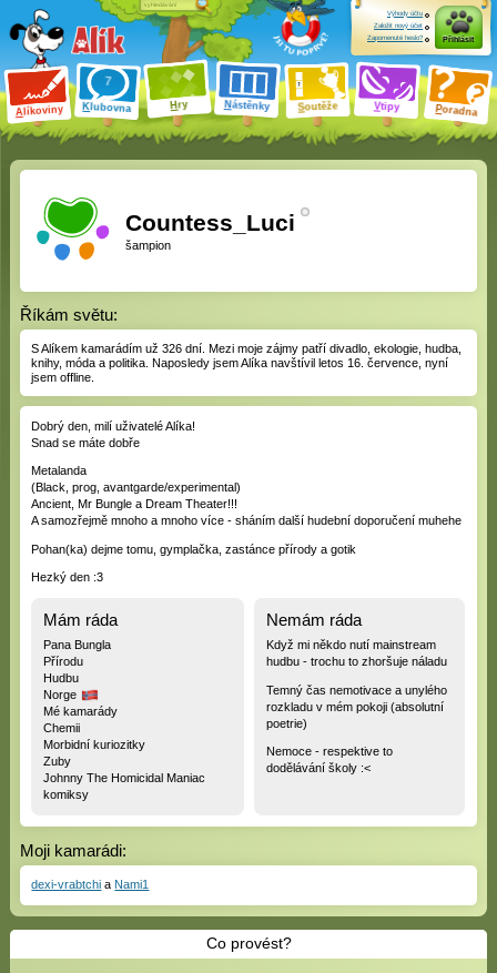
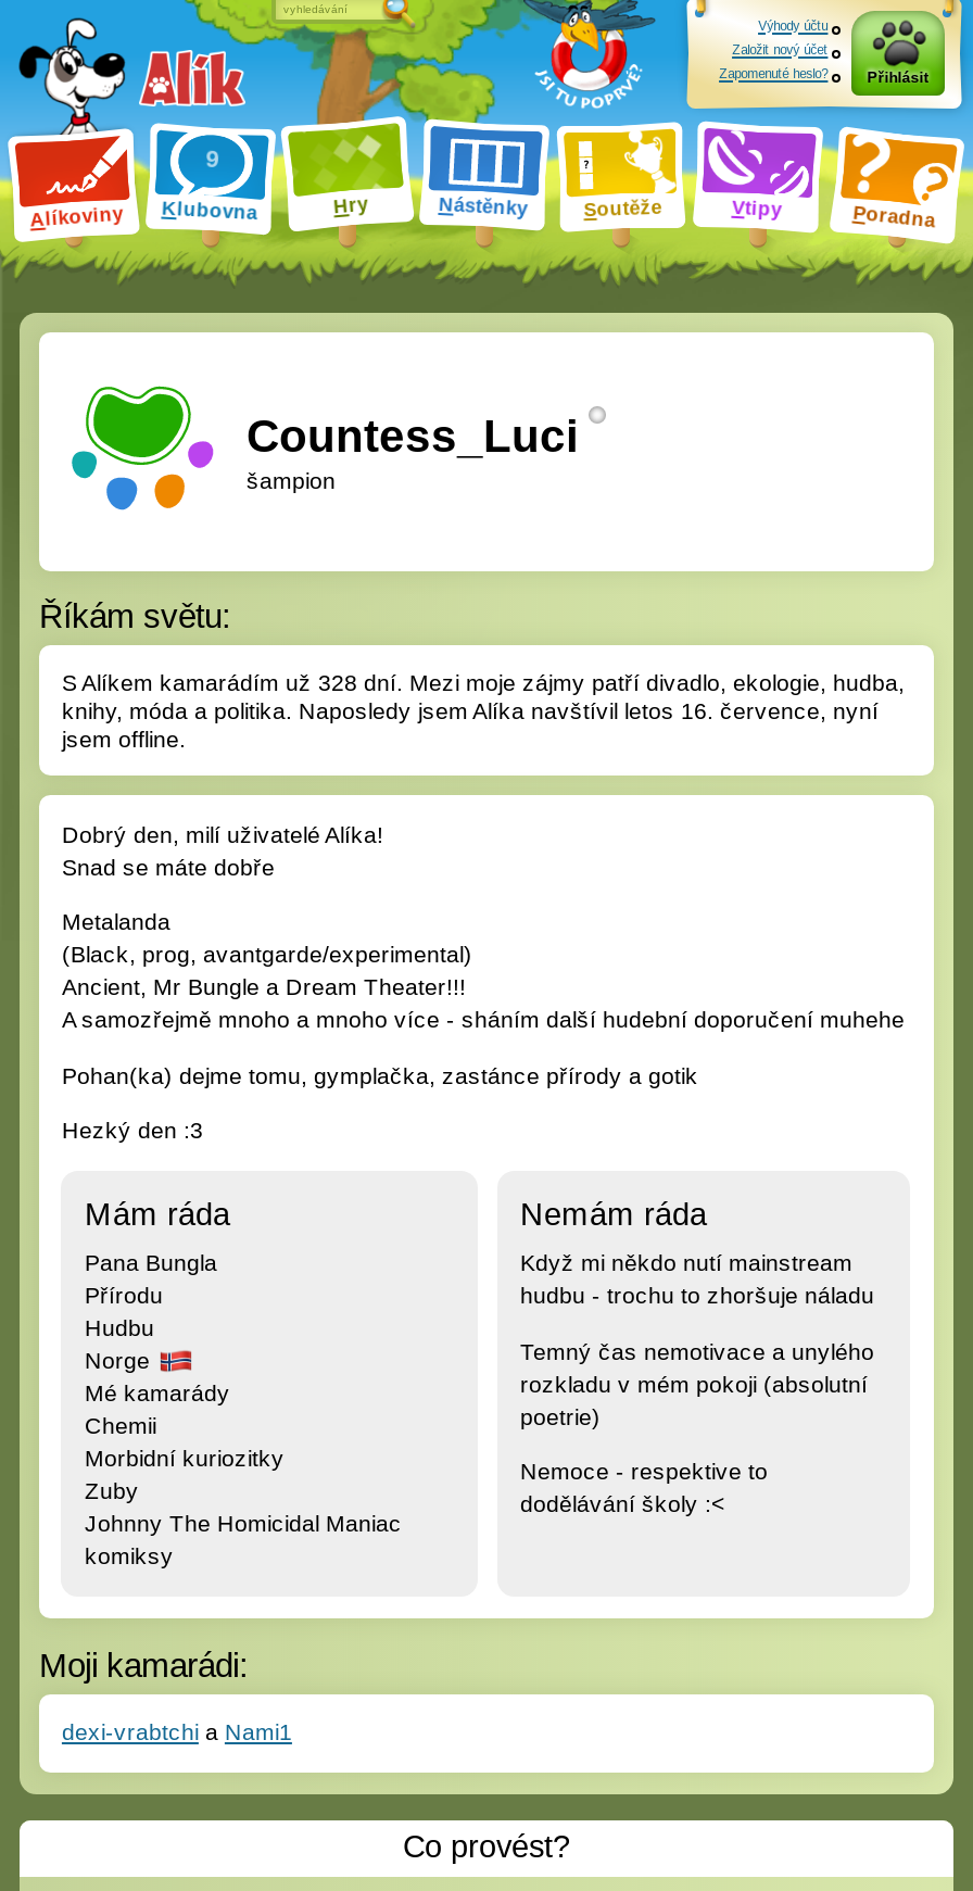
- S Alíkem kamarádím už 326 dní. Mezi moje zájmy patří divadlo, ekologie, hudba,
+ S Alíkem kamarádím už 328 dní. Mezi moje zájmy patří divadlo, ekologie, hudba,
